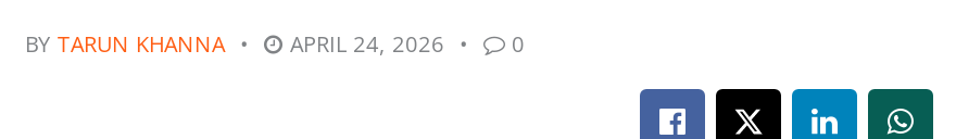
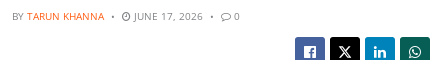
- BY TARUN KHANNA APRIL 24, 2026 0
+ BY TARUN KHANNA JUNE 17, 2026 0
